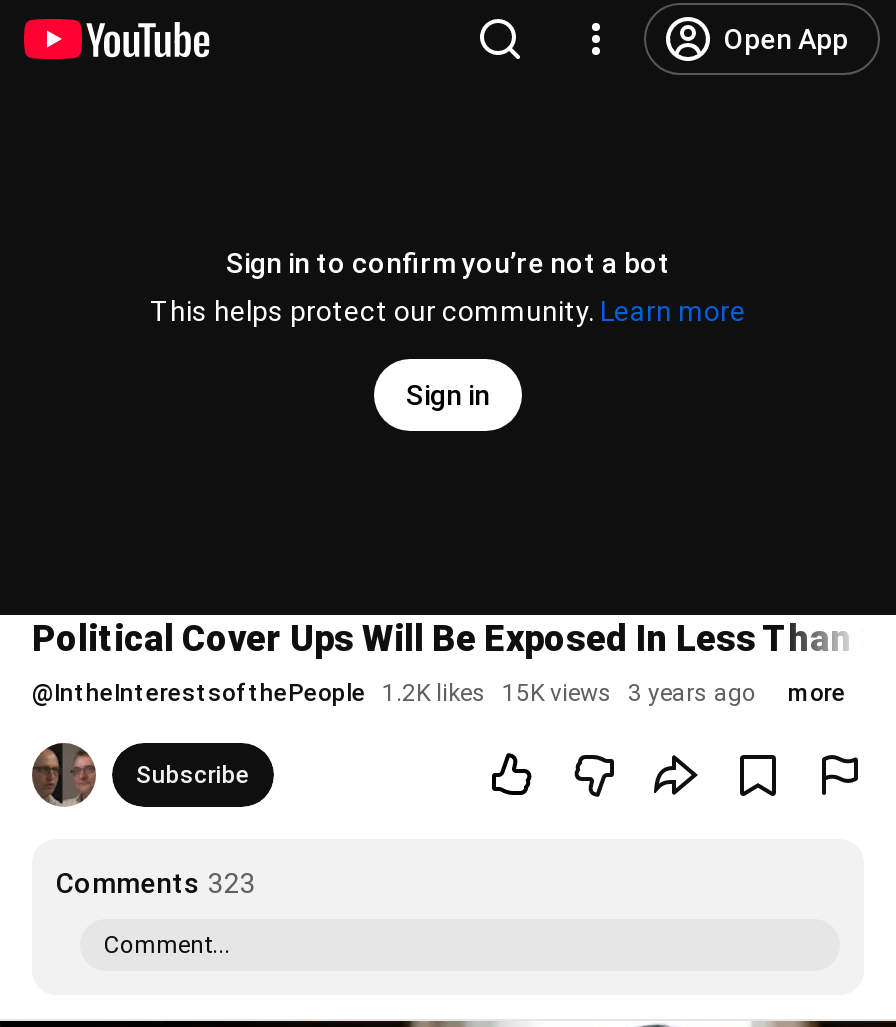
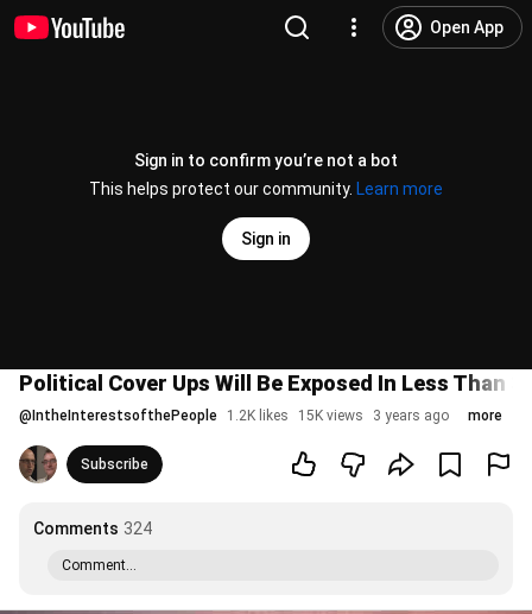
- Comments 323
+ Comments 324
